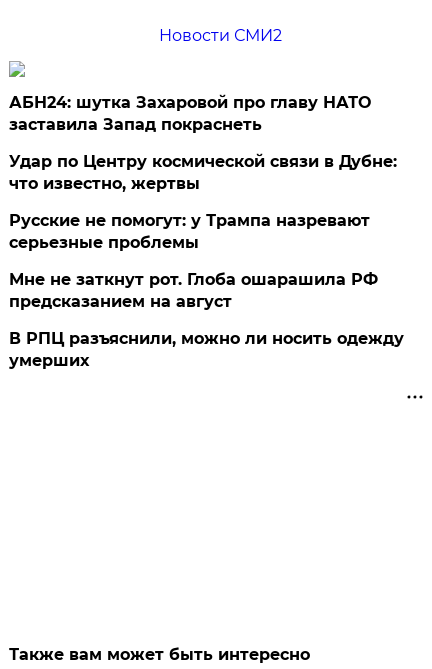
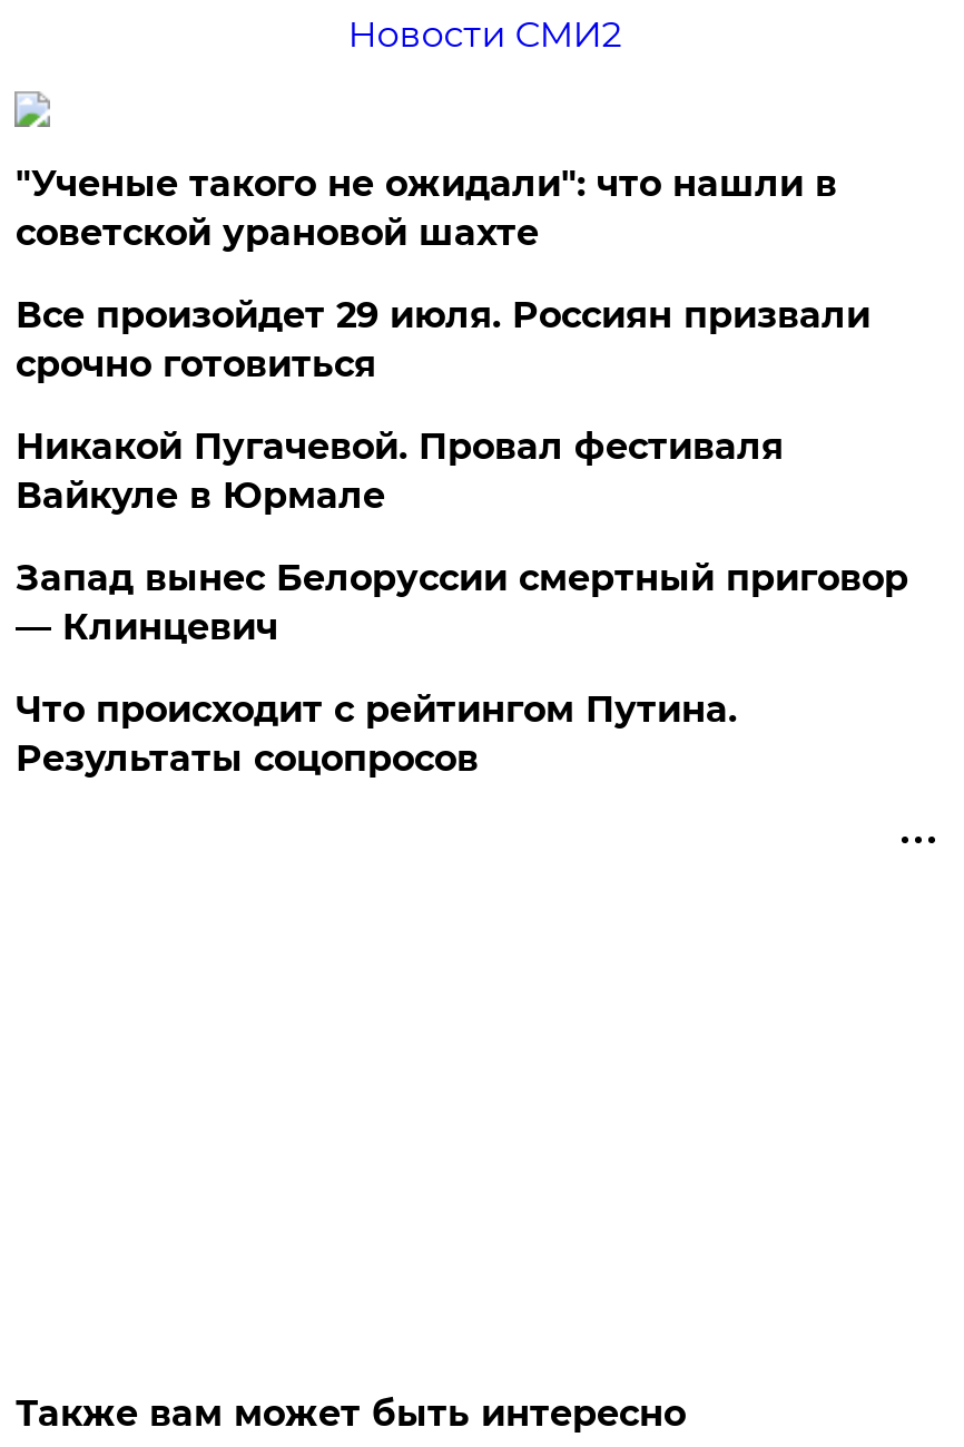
- АБН24: шутка Захаровой про главу НАТО
- заставила Запад покраснеть
+ "Ученые такого не ожидали": что нашли в
+ советской урановой шахте

- Удар по Центру космической связи в Дубне:
- что известно, жертвы
+ Все произойдет 29 июля. Россиян призвали
+ срочно готовиться

- Русские не помогут: у Трампа назревают
- серьезные проблемы
+ Никакой Пугачевой. Провал фестиваля
+ Вайкуле в Юрмале

- Мне не заткнут рот. Глоба ошарашила РФ
- предсказанием на август
+ Запад вынес Белоруссии смертный приговор
+ — Клинцевич

- В РПЦ разъяснили, можно ли носить одежду
- умерших
+ Что происходит с рейтингом Путина.
+ Результаты соцопросов
